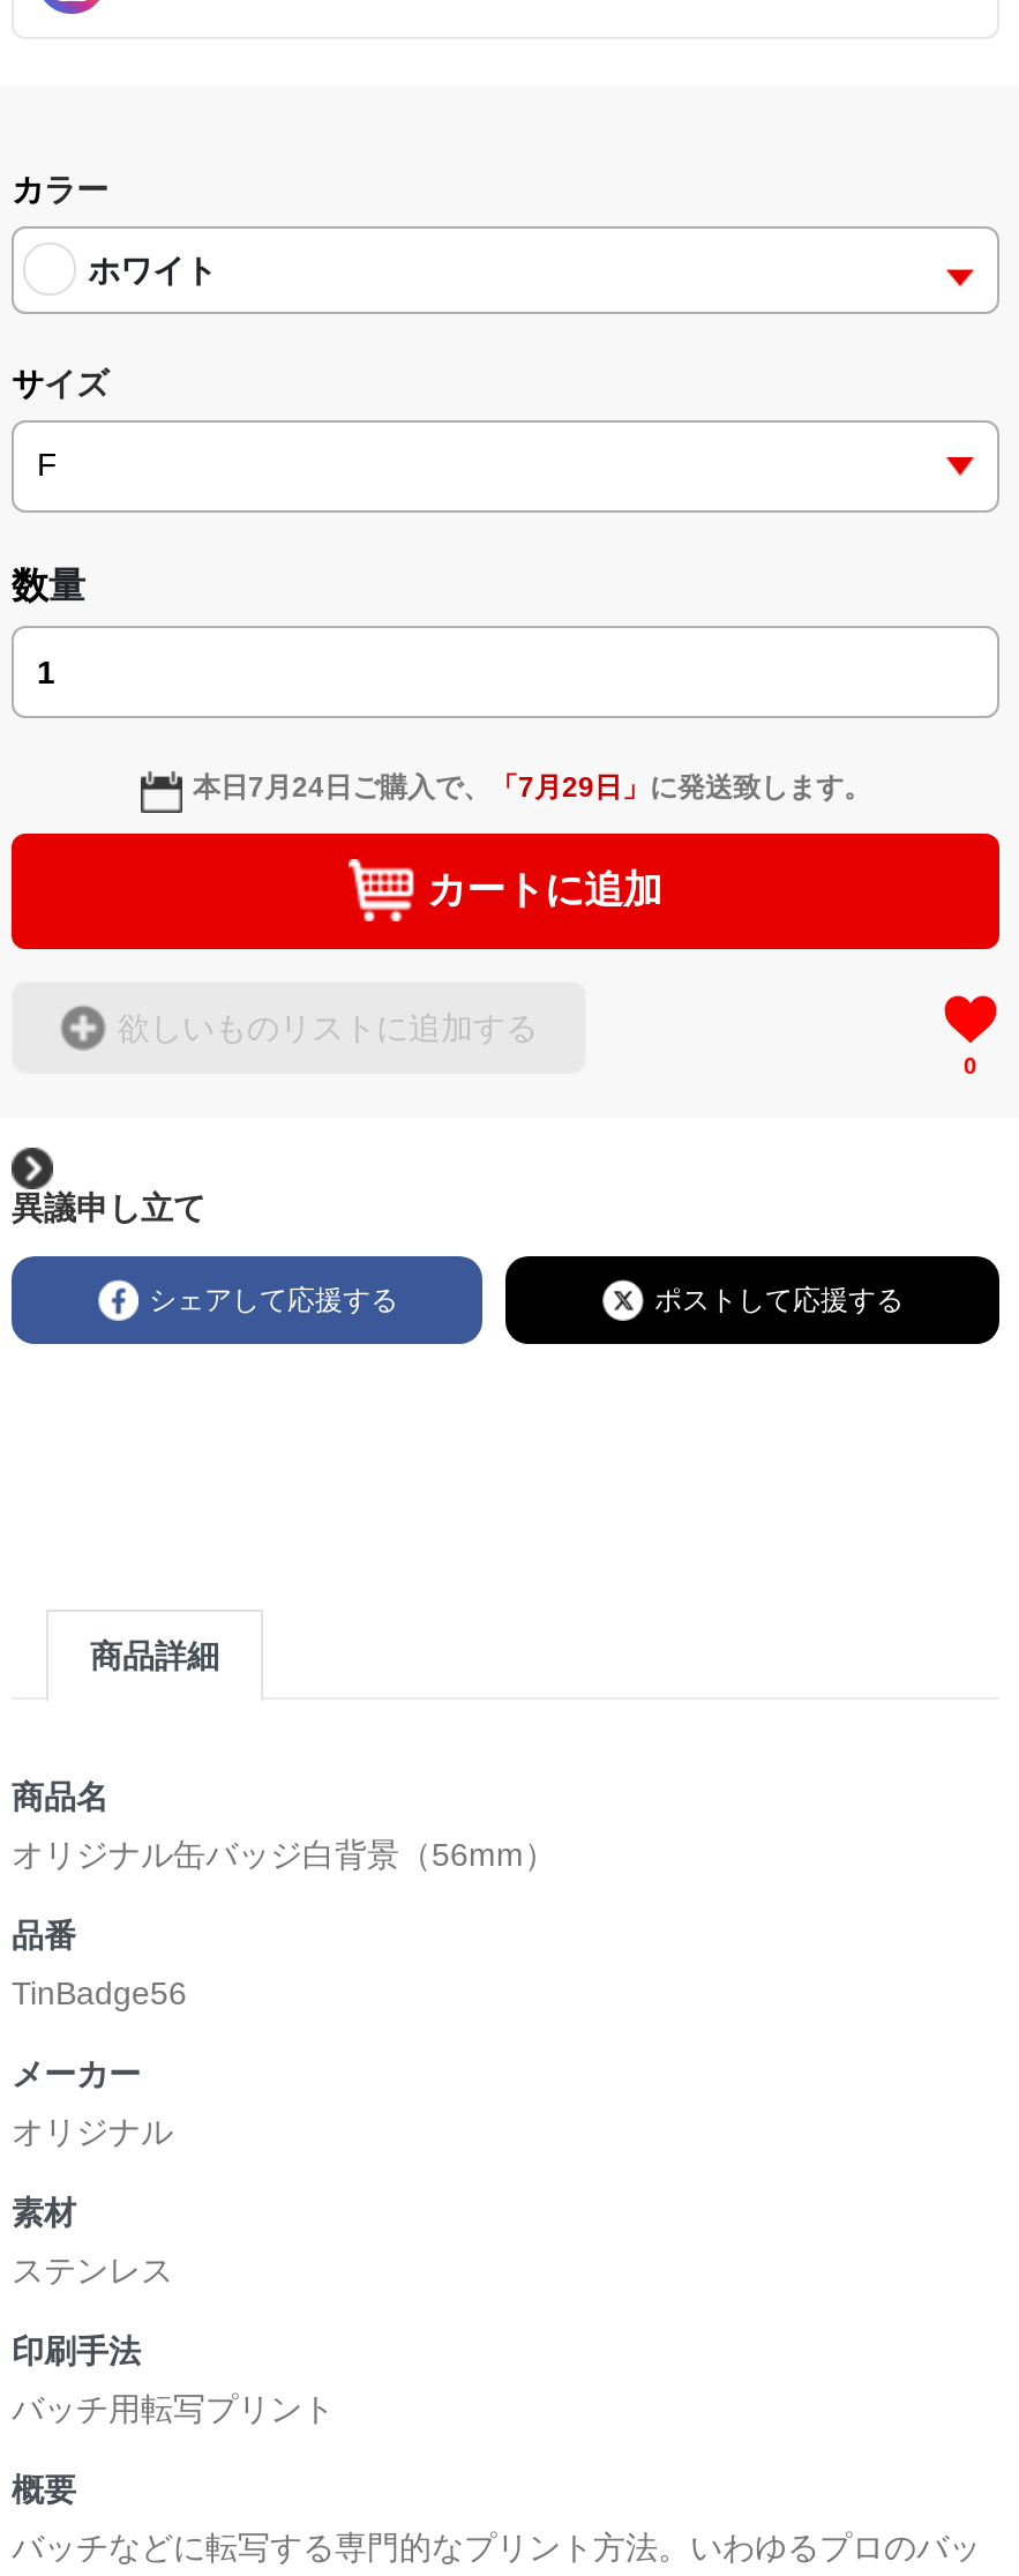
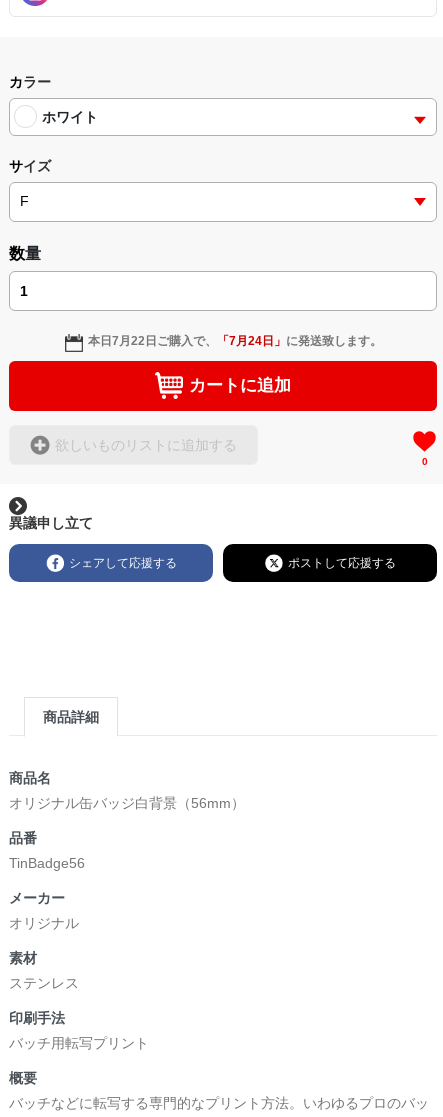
- 本日7月24日ご購入で、「7月29日」に発送致します。
+ 本日7月22日ご購入で、「7月24日」に発送致します。
